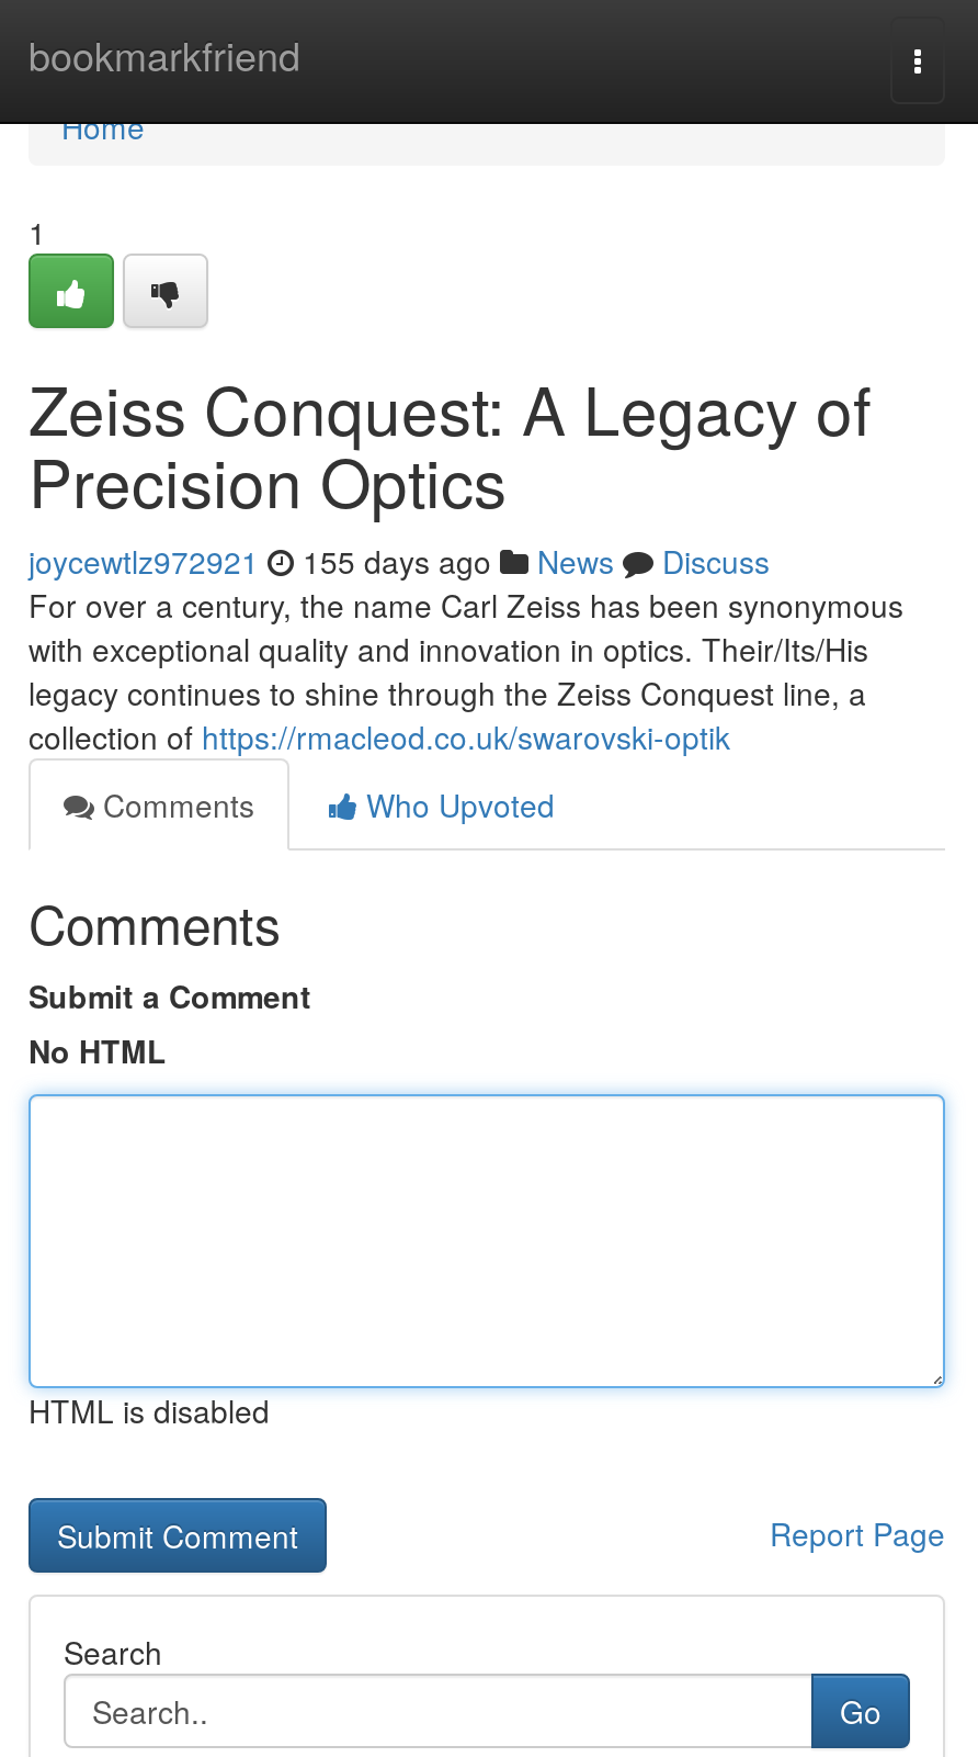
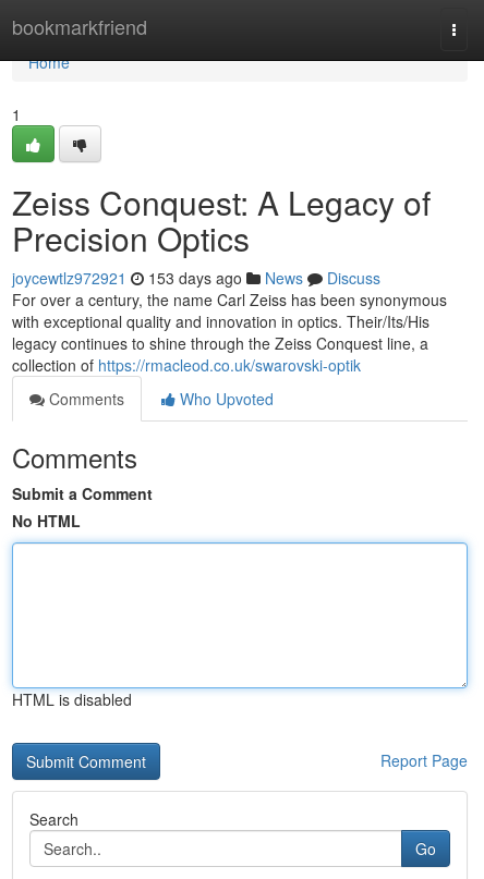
- joycewtlz972921 155 days ago News Discuss
+ joycewtlz972921 153 days ago News Discuss
